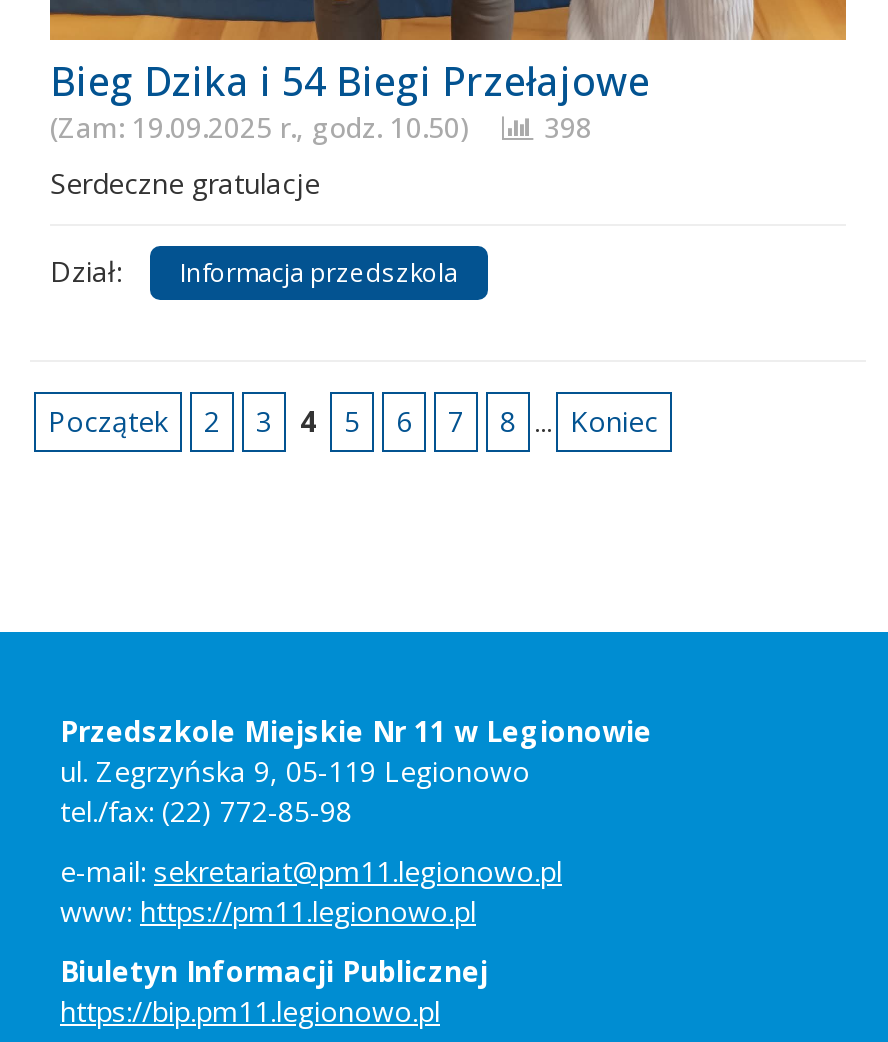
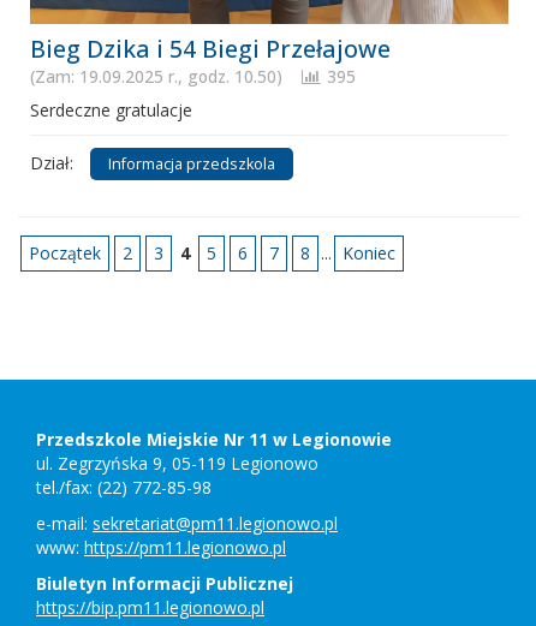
- (Zam: 19.09.2025 r., godz. 10.50) 398
+ (Zam: 19.09.2025 r., godz. 10.50) 395
